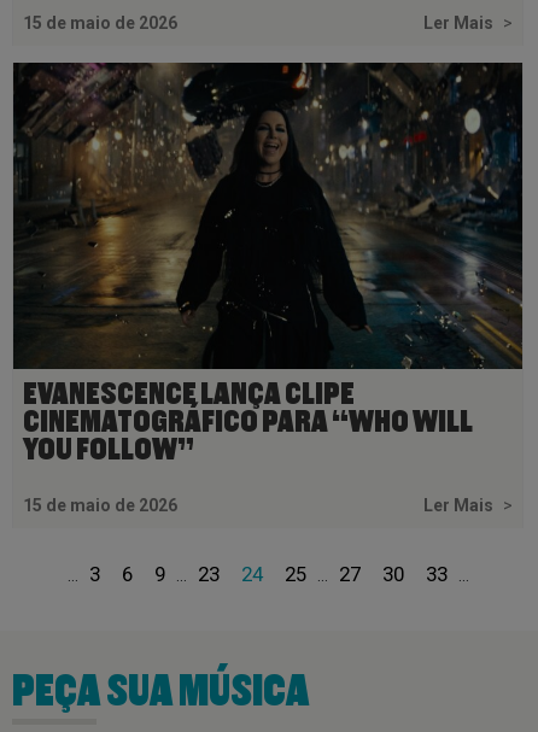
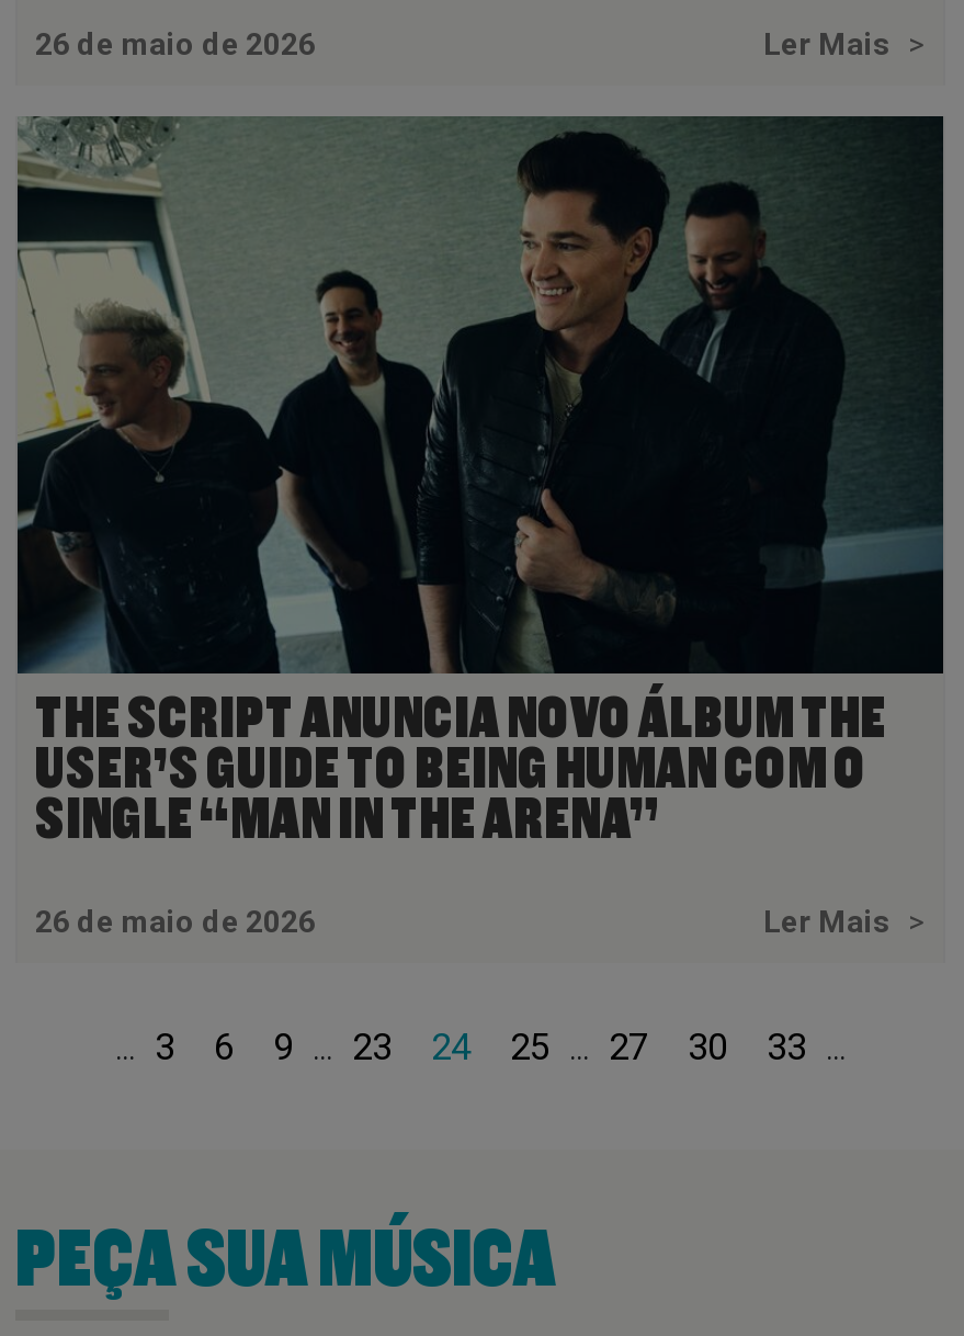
- 15 de maio de 2026
+ 26 de maio de 2026

- [image]
- EVANESCENCE LANÇA CLIPE
- CINEMATOGRÁFICO PARA “WHO WILL
- YOU FOLLOW”
+ [image]
+ THE SCRIPT ANUNCIA NOVO ÁLBUM THE
+ USER’S GUIDE TO BEING HUMAN COM O
+ SINGLE “MAN IN THE ARENA”

- 15 de maio de 2026
+ 26 de maio de 2026
